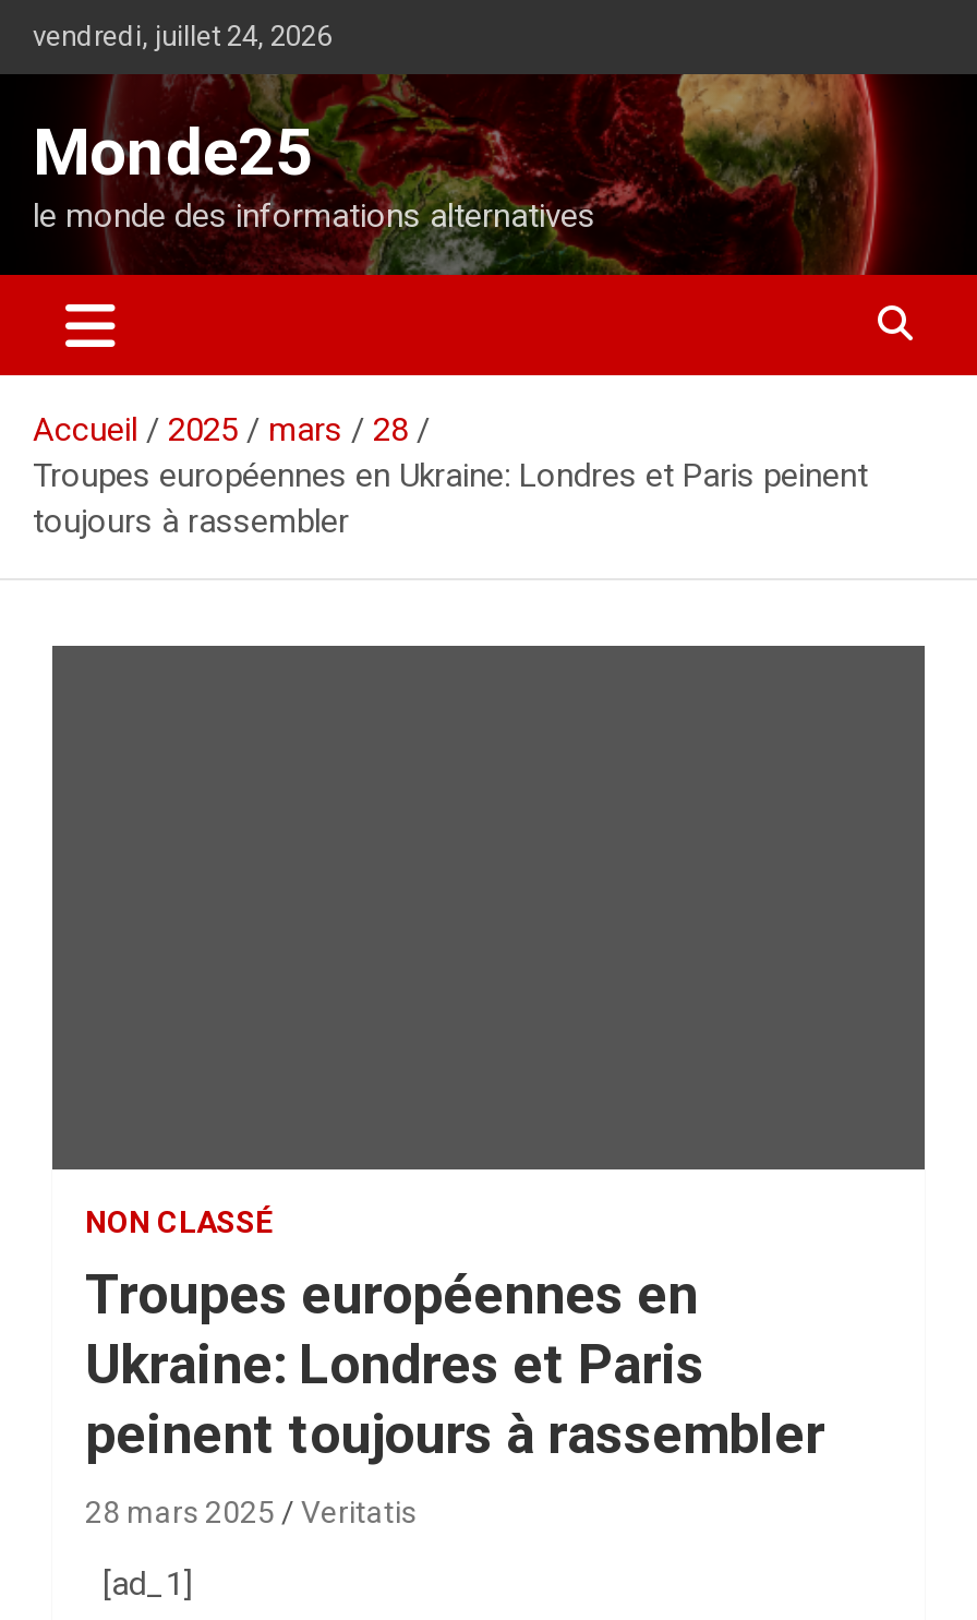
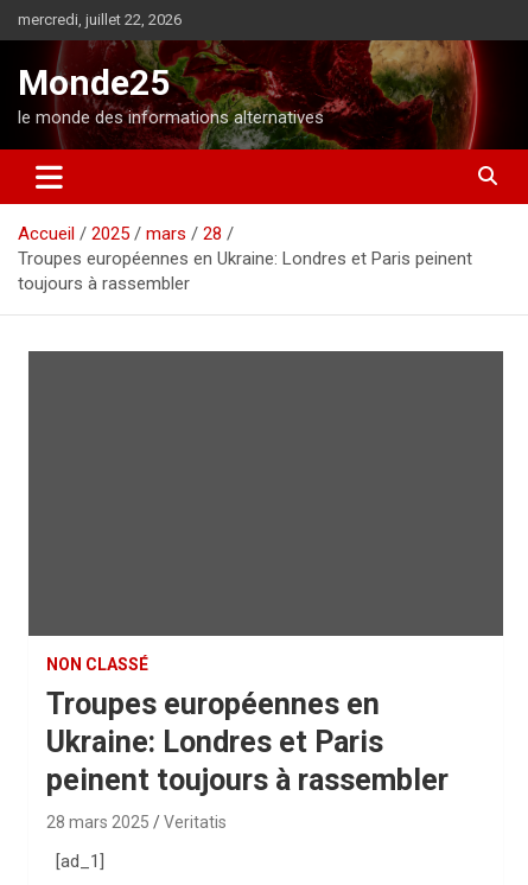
- vendredi, juillet 24, 2026
+ mercredi, juillet 22, 2026
